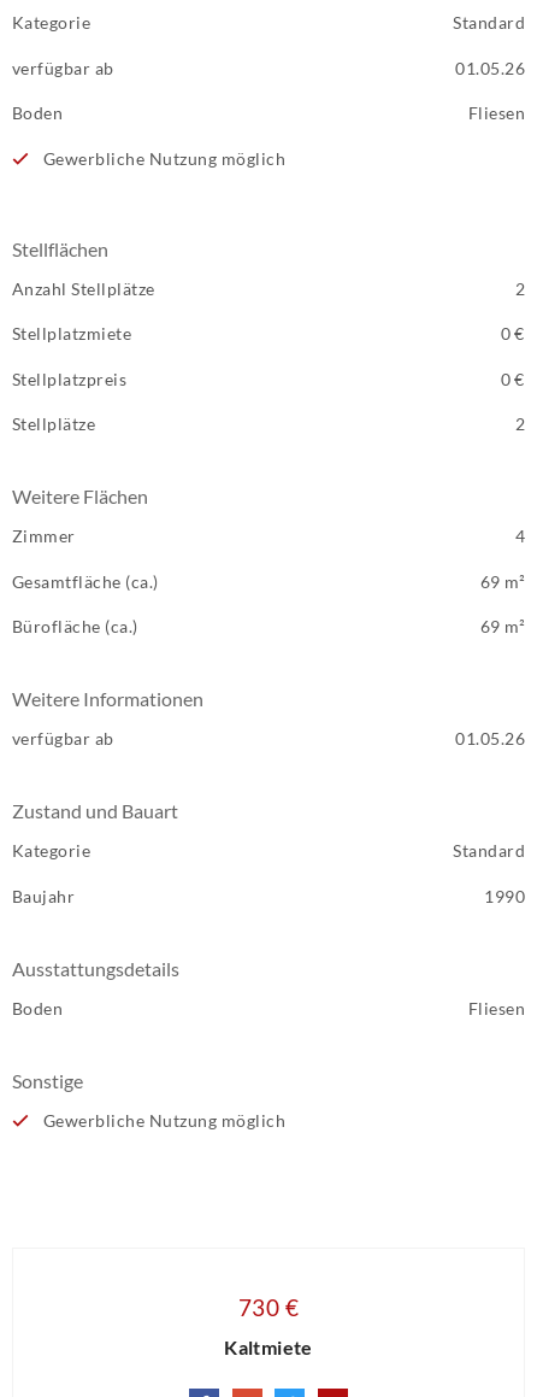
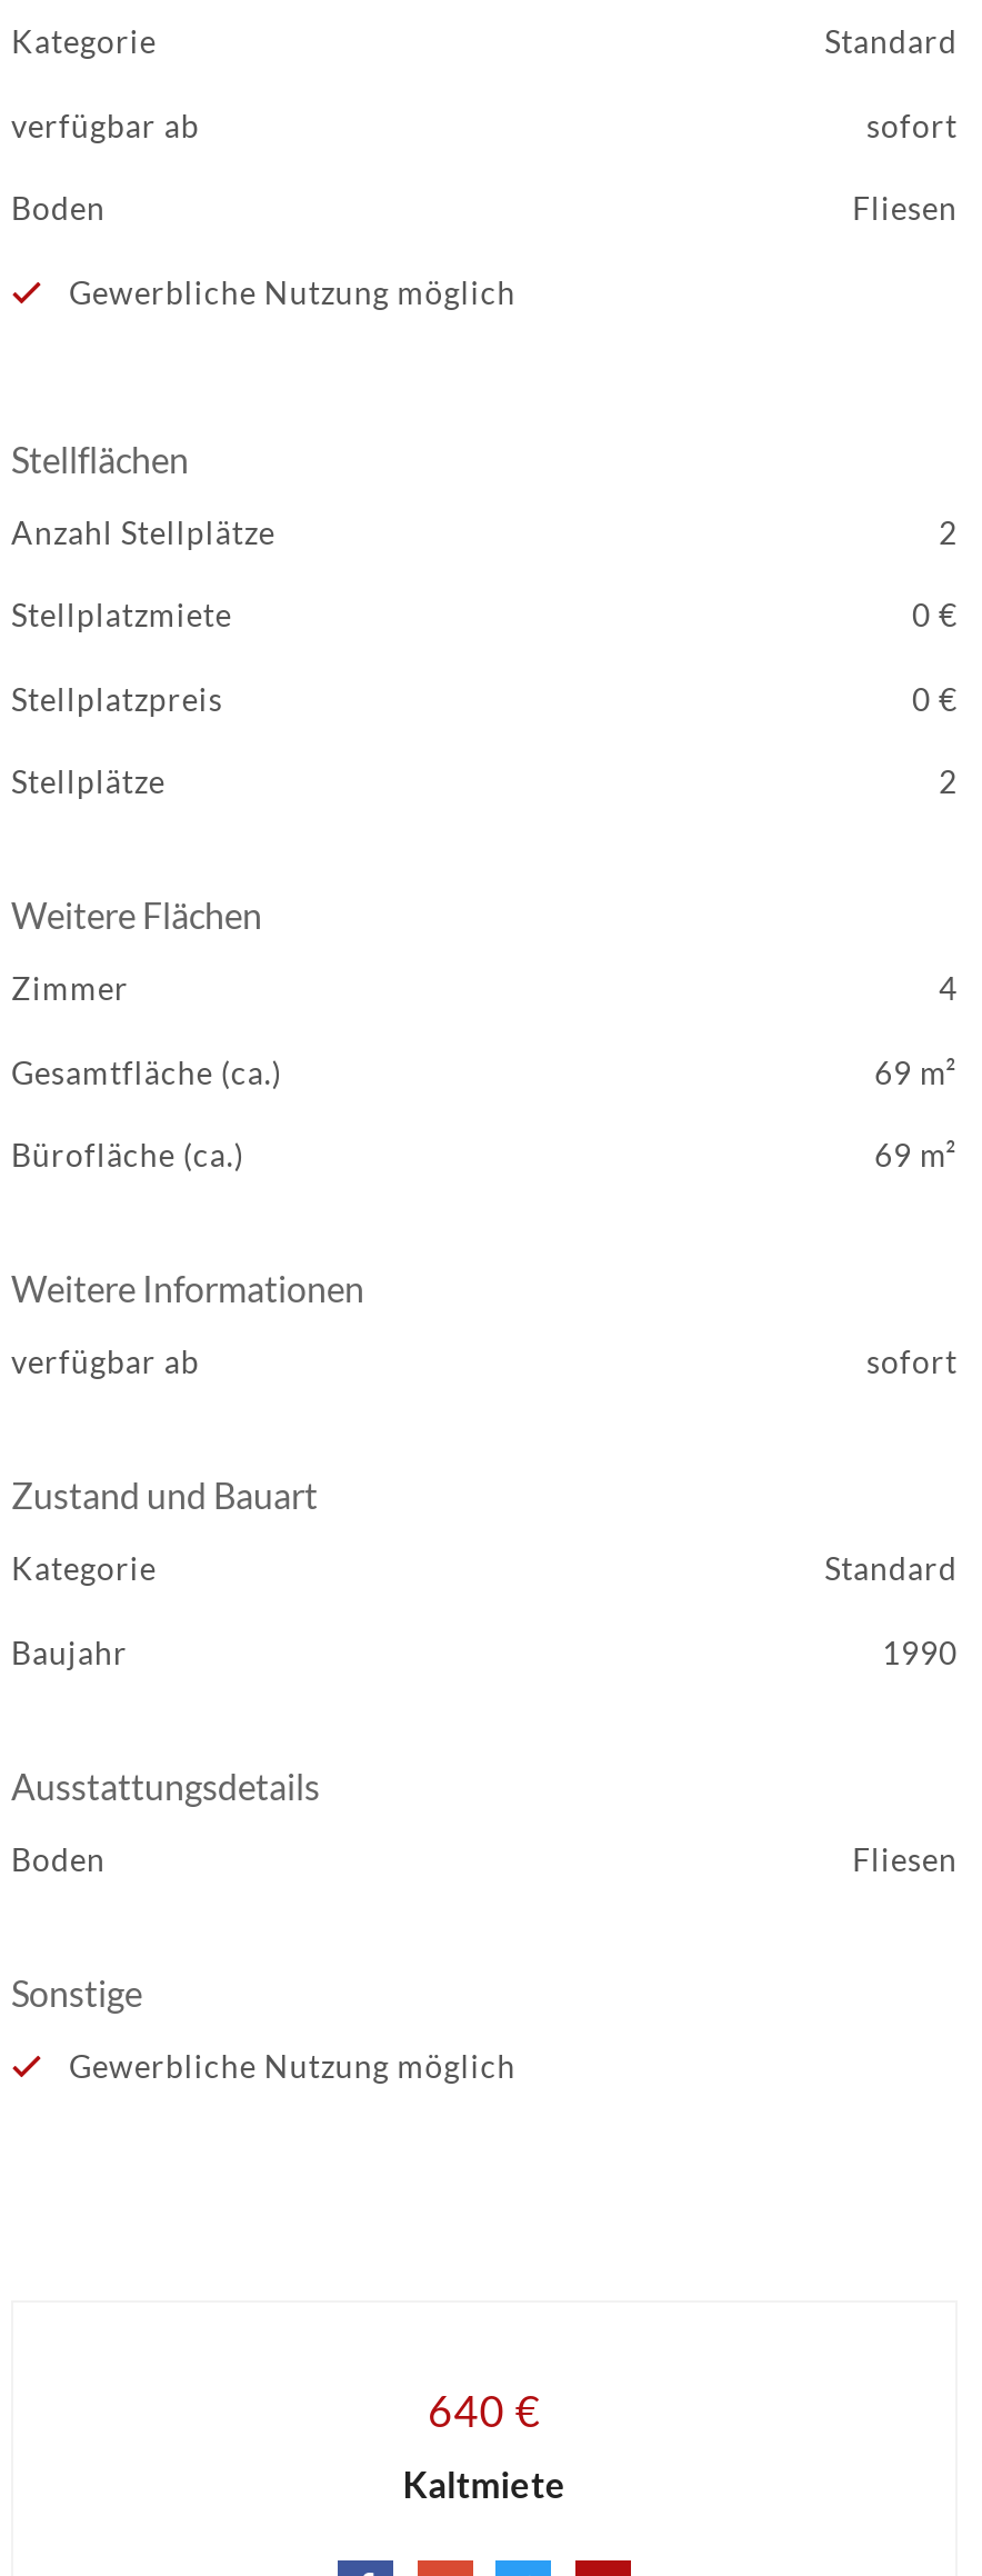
- 01.05.26
+ sofort

- 01.05.26
+ sofort

- 730 €
+ 640 €
